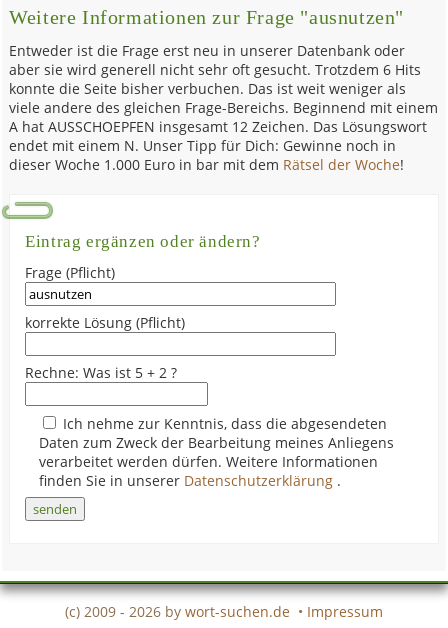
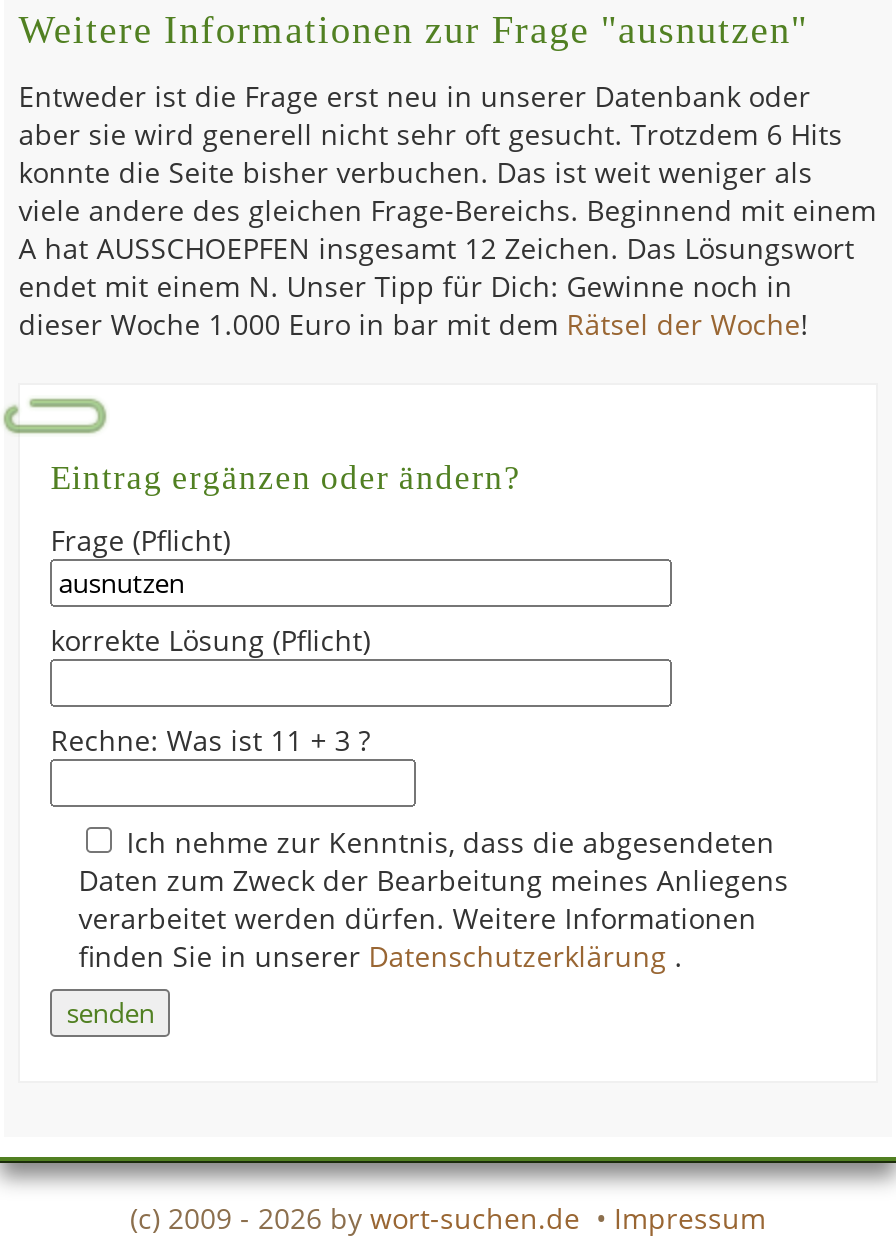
- Rechne: Was ist 5 + 2 ?
+ Rechne: Was ist 11 + 3 ?
